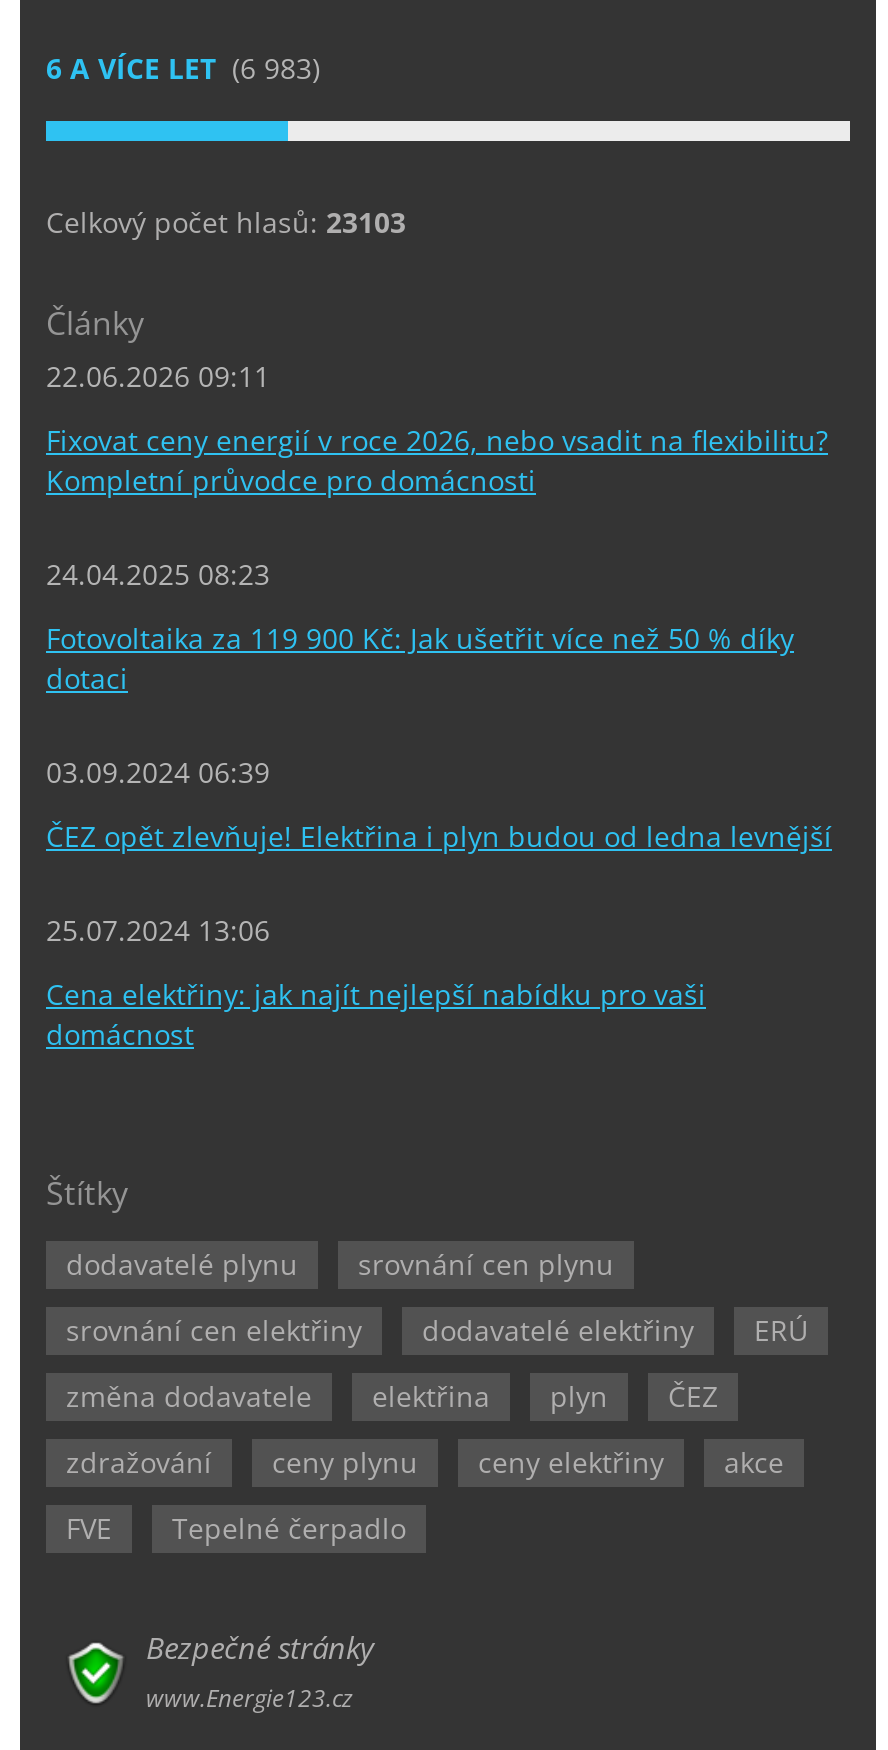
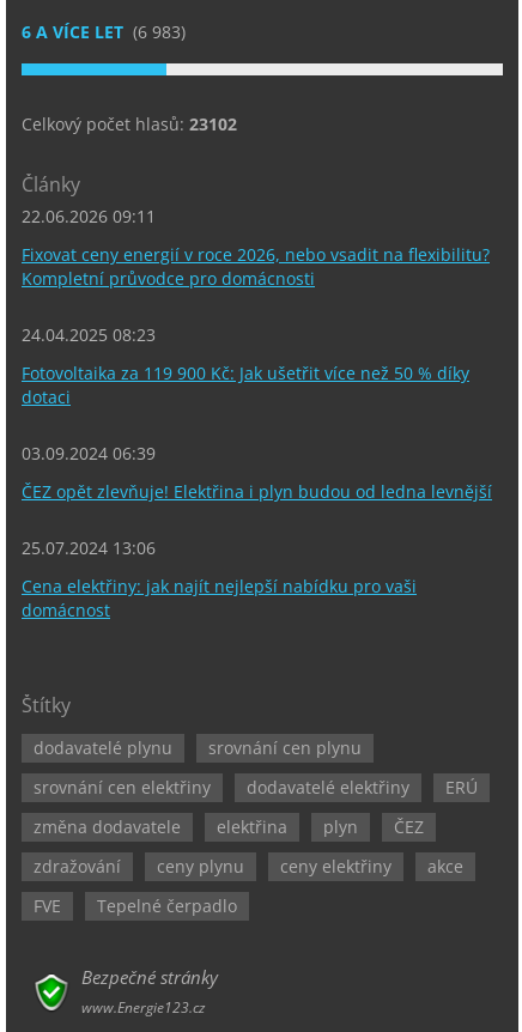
- Celkový počet hlasů: 23103
+ Celkový počet hlasů: 23102
